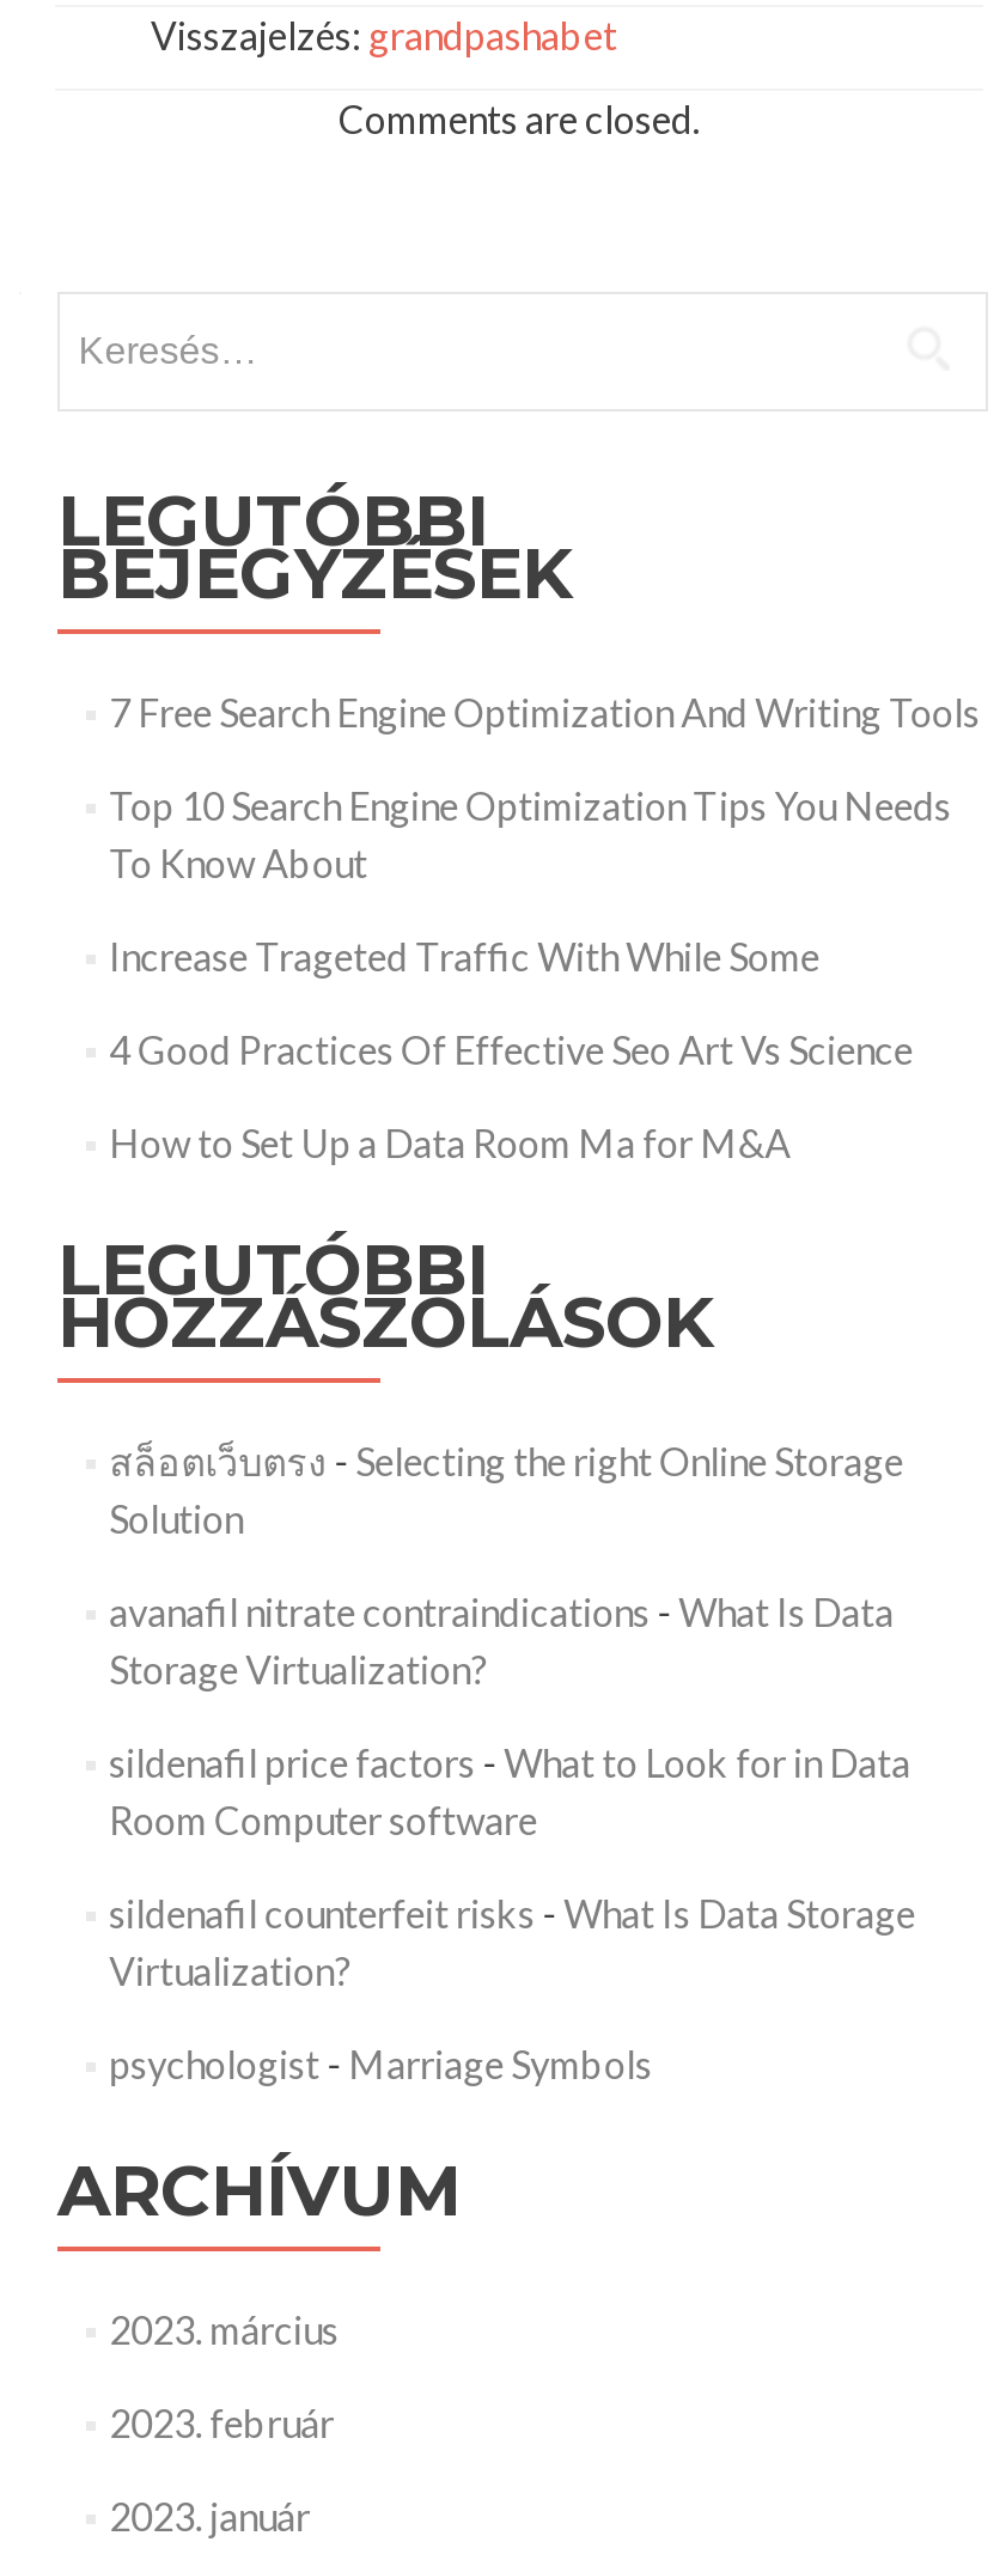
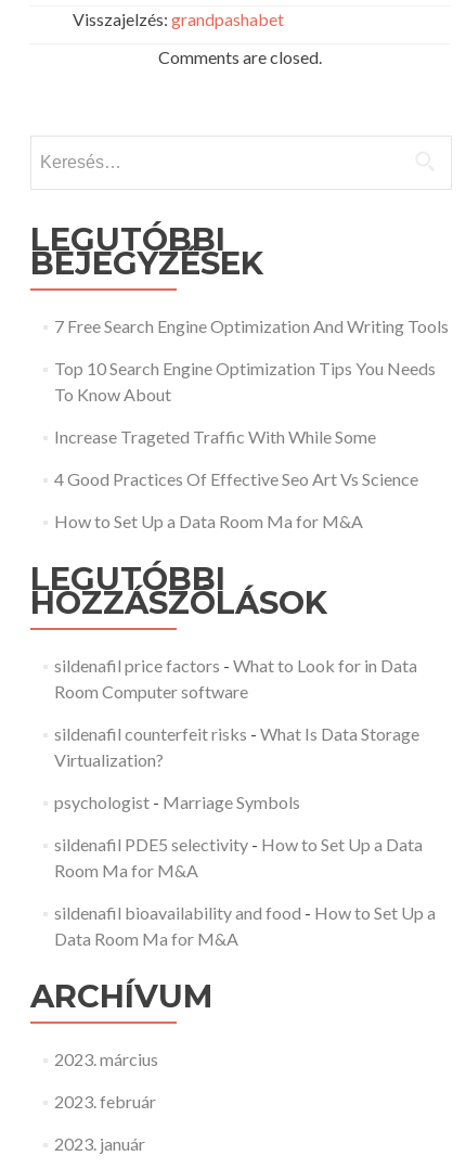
- สล็อตเว็บตรง- Selecting the right Online Storage
- Solution
- avanafil nitrate contraindications - What Is Data
- Storage Virtualization?

moved up: sildenafil price factors - What to Look for in Data | Room Computer software | sildenafil counterfeit risks - What Is Data Storage | Virtualization? | psychologist - Marriage Symbols

+ sildenafil PDE5 selectivity - How to Set Up a Data
+ Room Ma for M&A
+ sildenafil bioavailability and food - How to Set Up a
+ Data Room Ma for M&A
